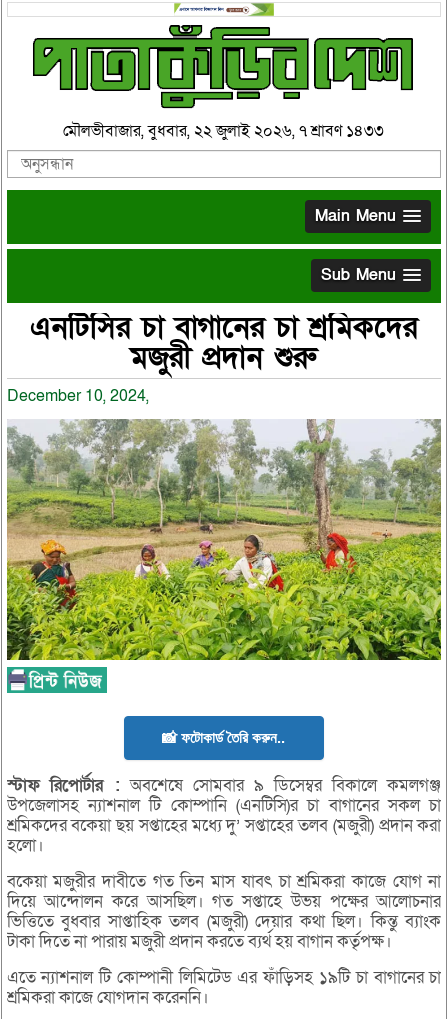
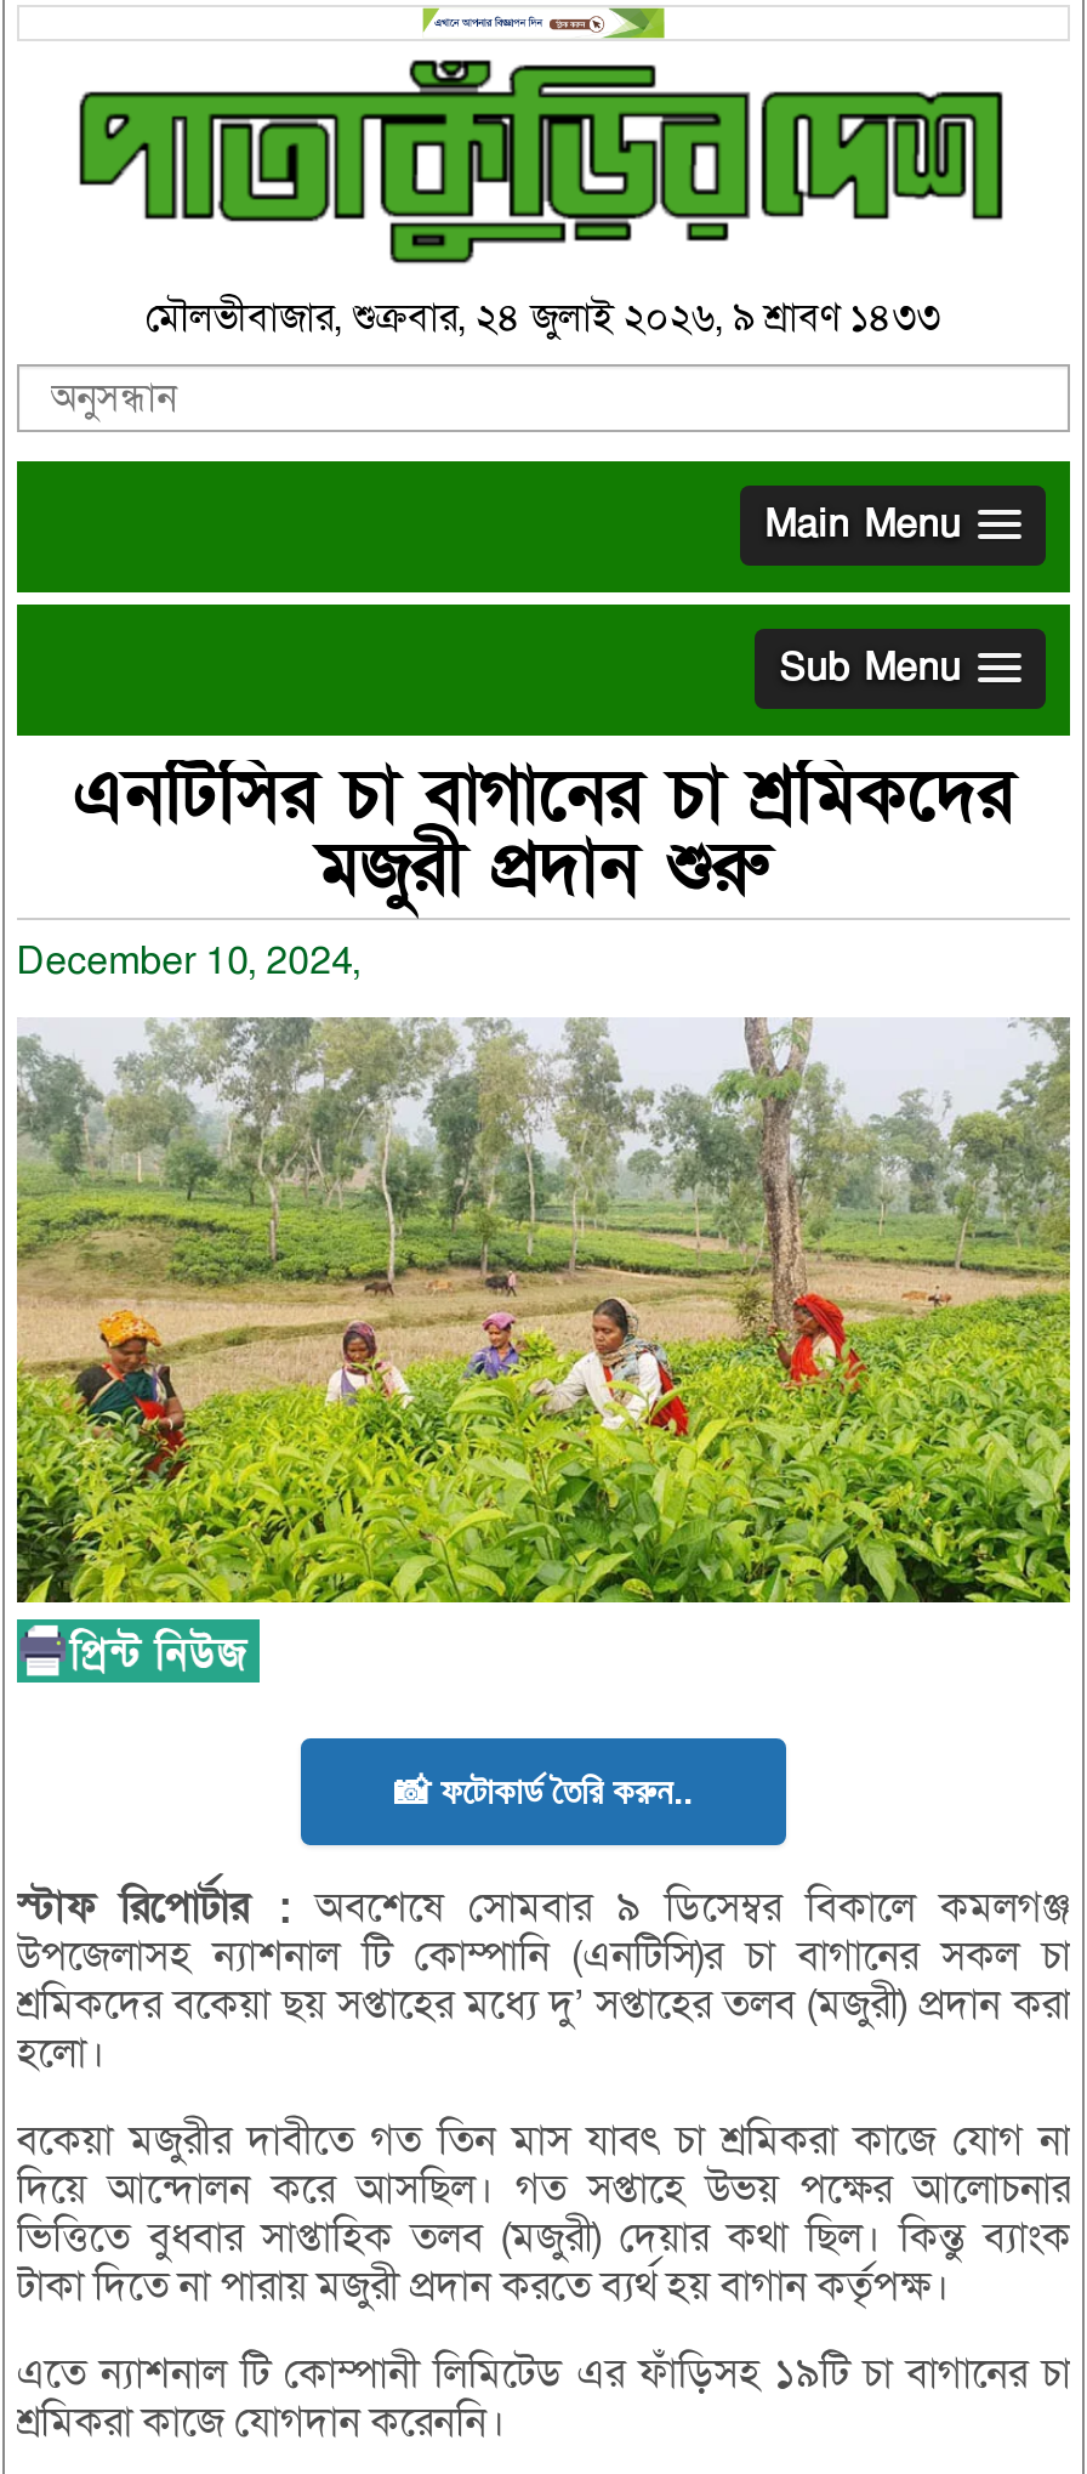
- মৌলভীবাজার, বুধবার, ২২ জুলাই ২০২৬, ৭ শ্রাবণ ১৪৩৩
+ মৌলভীবাজার, শুক্রবার, ২৪ জুলাই ২০২৬, ৯ শ্রাবণ ১৪৩৩
